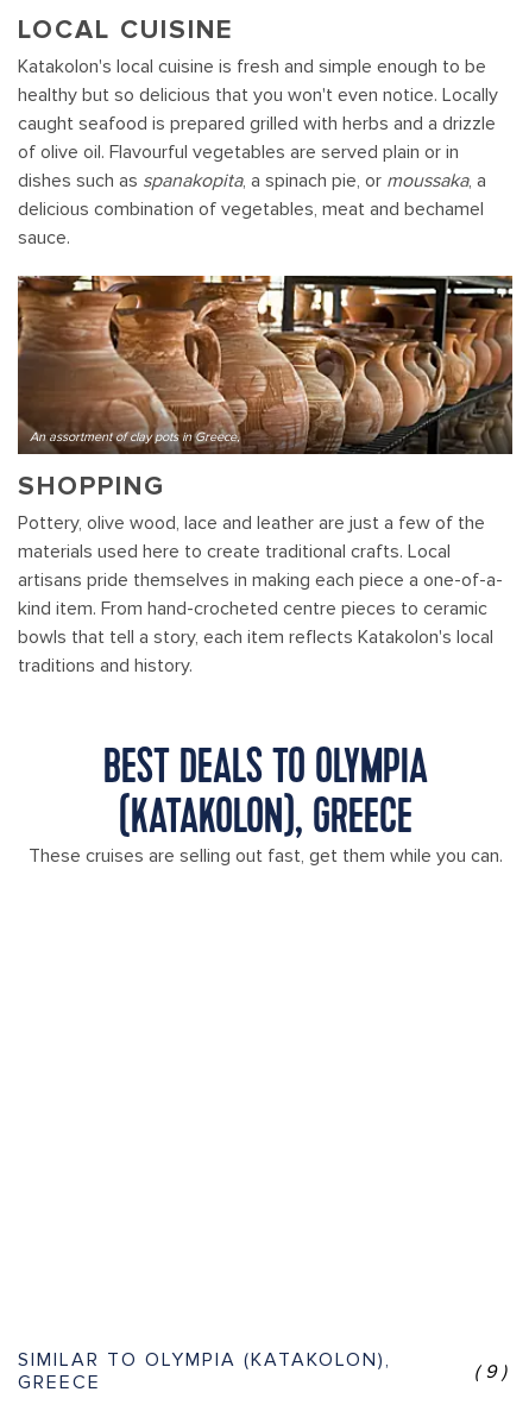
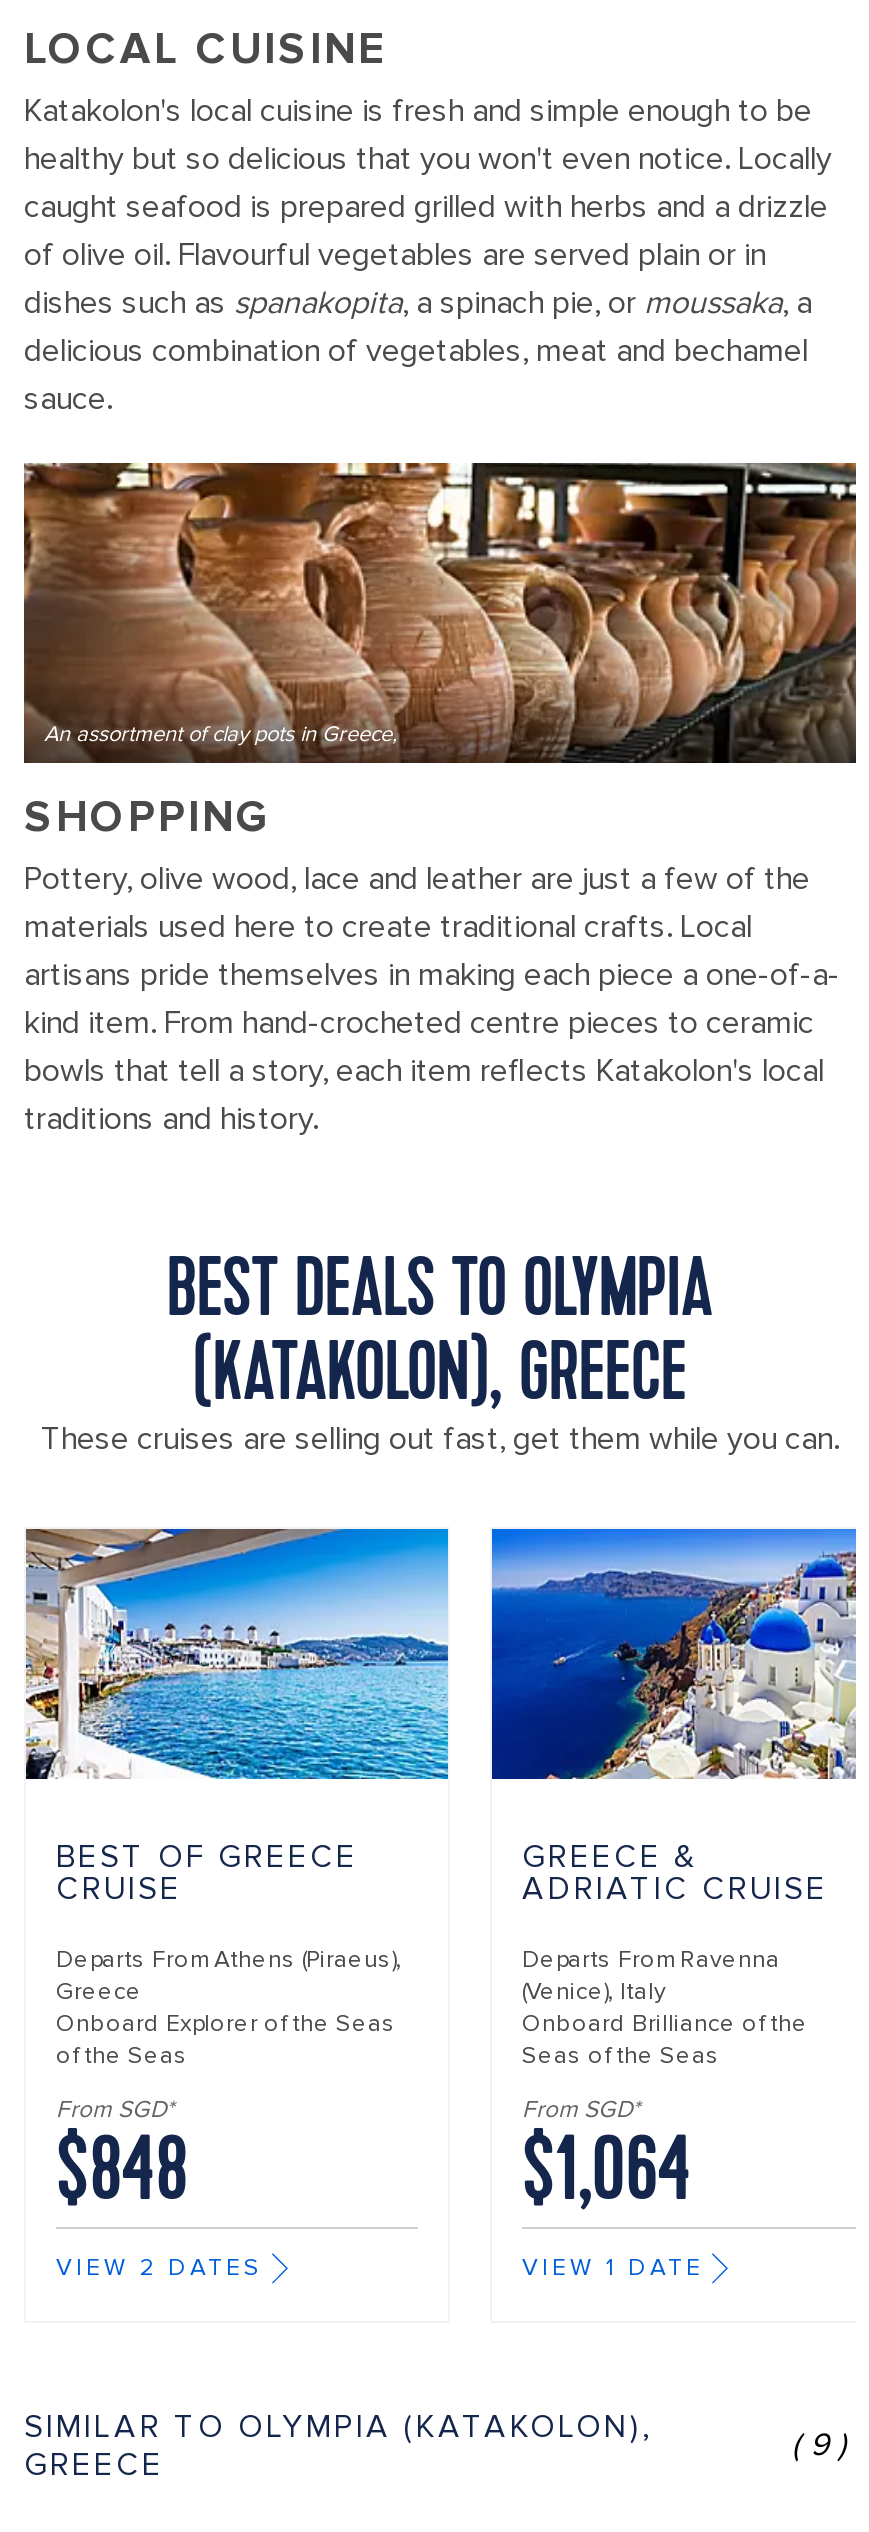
+ [image]
+ BEST OF GREECE
+ CRUISE
+ Departs From Athens (Piraeus),
+ Greece
+ Onboard Explorer of the Seas
+ of the Seas
+ From SGD*
+ $848
+ VIEW 2 DATES

+ [image]
+ GREECE &
+ ADRIATIC CRUISE
+ Departs From Ravenna
+ (Venice), Italy
+ Onboard Brilliance of the
+ Seas of the Seas
+ From SGD*
+ $1,064
+ VIEW 1 DATE
